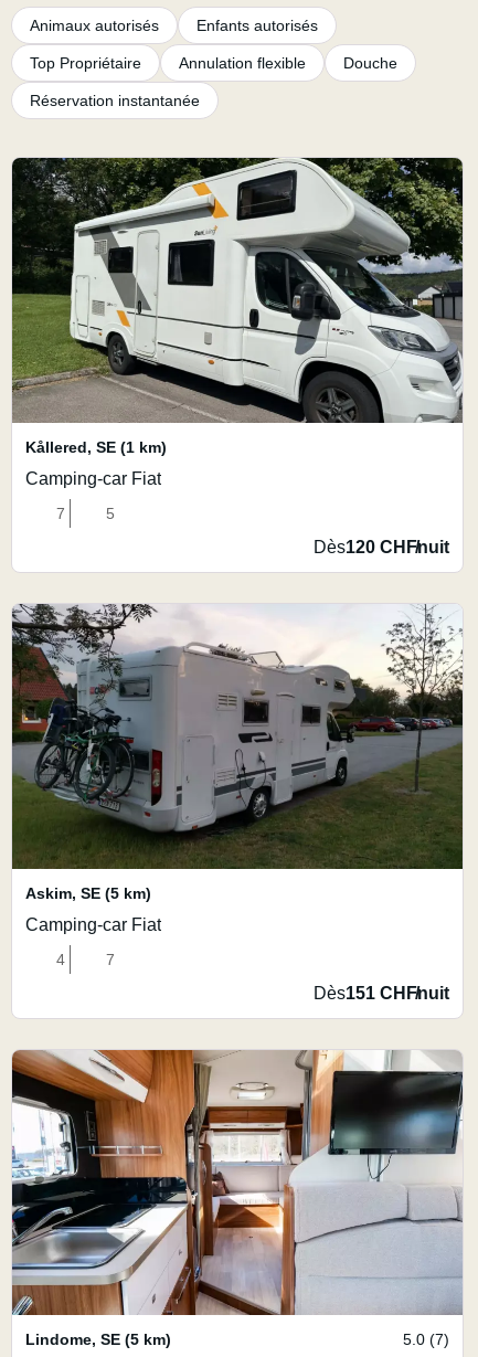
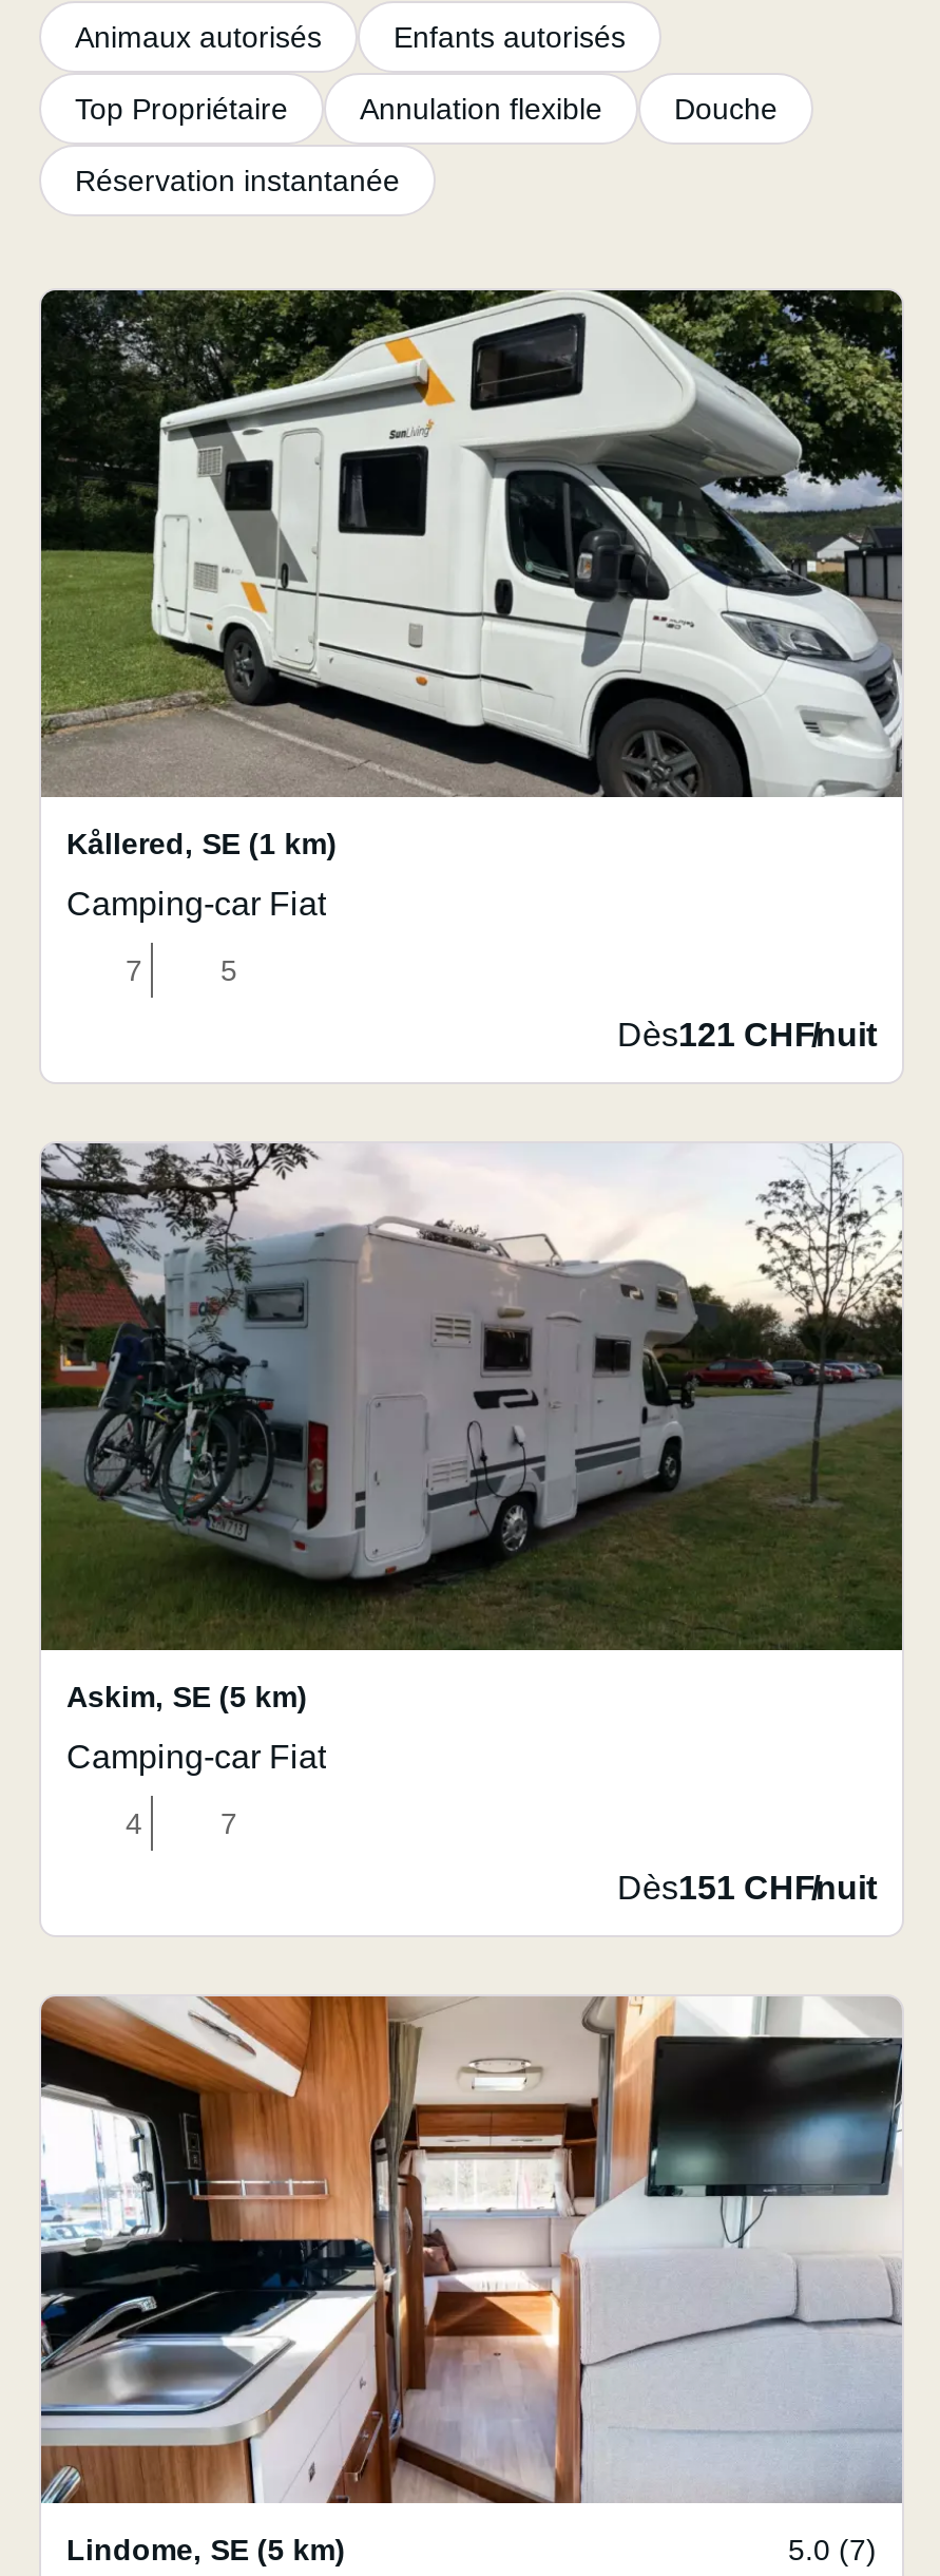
- Dès120 CHF/nuit
+ Dès121 CHF/nuit
